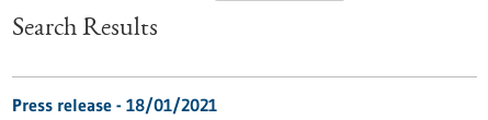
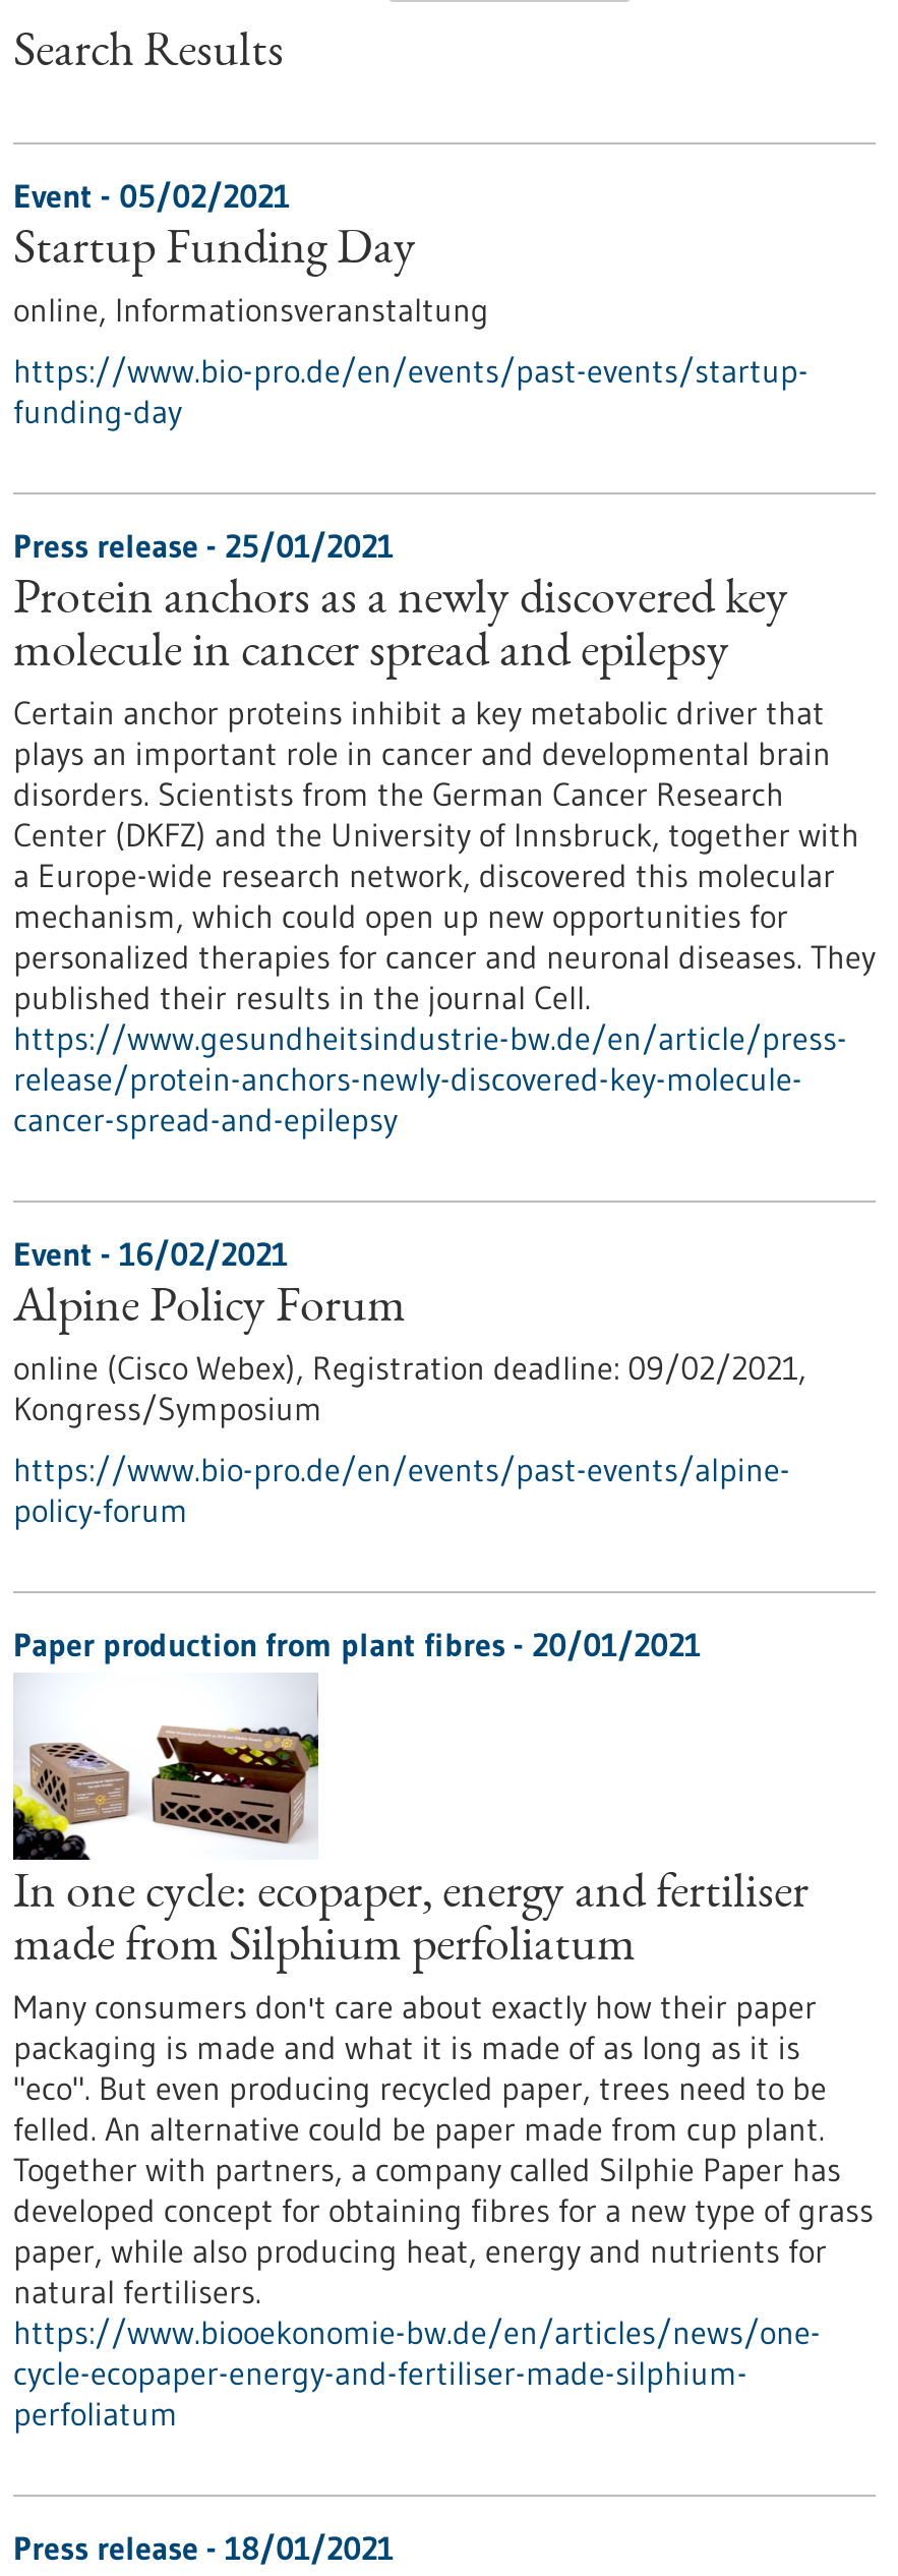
+ [image]
+ In one cycle: ecopaper, energy and fertiliser
+ made from Silphium perfoliatum
+ Many consumers don't care about exactly how their paper
+ packaging is made and what it is made of as long as it is
+ "eco". But even producing recycled paper, trees need to be
+ felled. An alternative could be paper made from cup plant.
+ Together with partners, a company called Silphie Paper has
+ developed concept for obtaining fibres for a new type of grass
+ paper, while also producing heat, energy and nutrients for
+ natural fertilisers.
+ https://www.biooekonomie-bw.de/en/articles/news/one-
+ cycle-ecopaper-energy-and-fertiliser-made-silphium-
+ perfoliatum

+ Event - 05/02/2021
+ Startup Funding Day
+ online, Informationsveranstaltung
+ https://www.bio-pro.de/en/events/past-events/startup-
+ funding-day
+ Press release - 25/01/2021
+ Protein anchors as a newly discovered key
+ molecule in cancer spread and epilepsy
+ Certain anchor proteins inhibit a key metabolic driver that
+ plays an important role in cancer and developmental brain
+ disorders. Scientists from the German Cancer Research
+ Center (DKFZ) and the University of Innsbruck, together with
+ a Europe-wide research network, discovered this molecular
+ mechanism, which could open up new opportunities for
+ personalized therapies for cancer and neuronal diseases. They
+ published their results in the journal Cell.
+ https://www.gesundheitsindustrie-bw.de/en/article/press-
+ release/protein-anchors-newly-discovered-key-molecule-
+ cancer-spread-and-epilepsy
+ Event - 16/02/2021
+ Alpine Policy Forum
+ online (Cisco Webex), Registration deadline: 09/02/2021,
+ Kongress/Symposium
+ https://www.bio-pro.de/en/events/past-events/alpine-
+ policy-forum
+ Paper production from plant fibres - 20/01/2021
